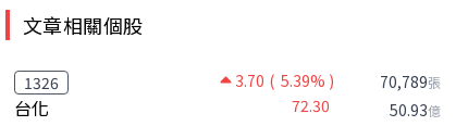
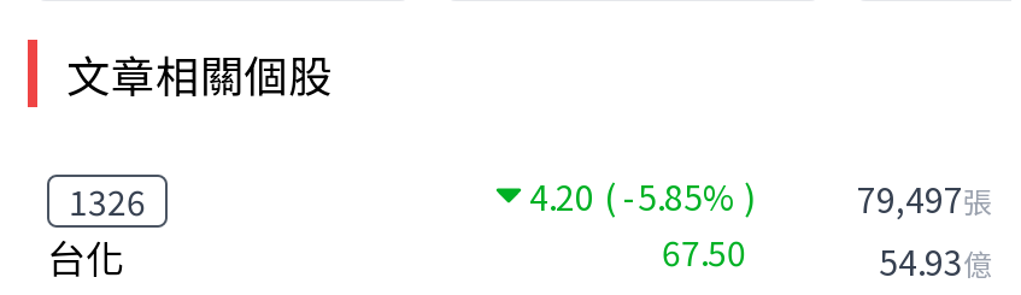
- 3.70 ( 5.39% )
+ 4.20 ( -5.85% )

- 70,789張
+ 79,497張

- 72.30
+ 67.50

- 50.93億
+ 54.93億
